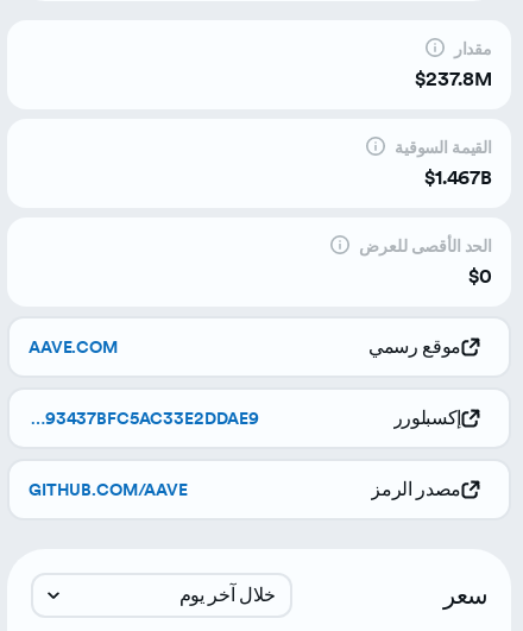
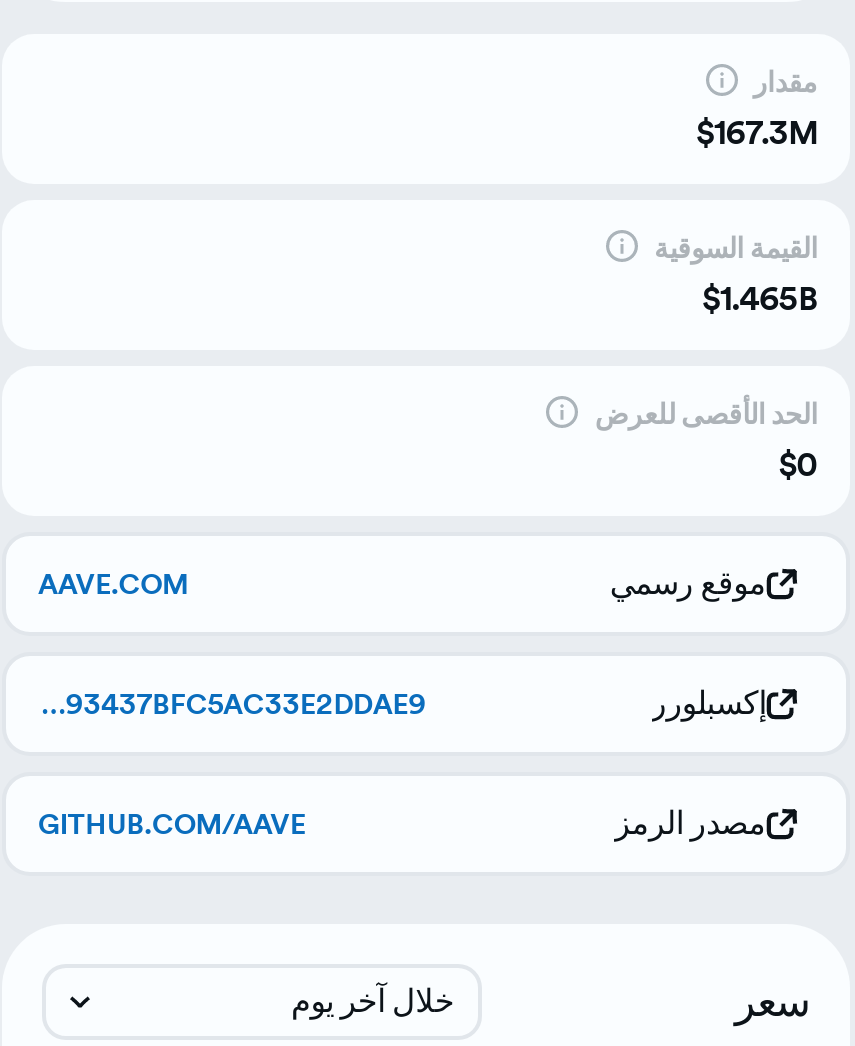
- $237.8M
+ $167.3M

- $1.467B
+ $1.465B
